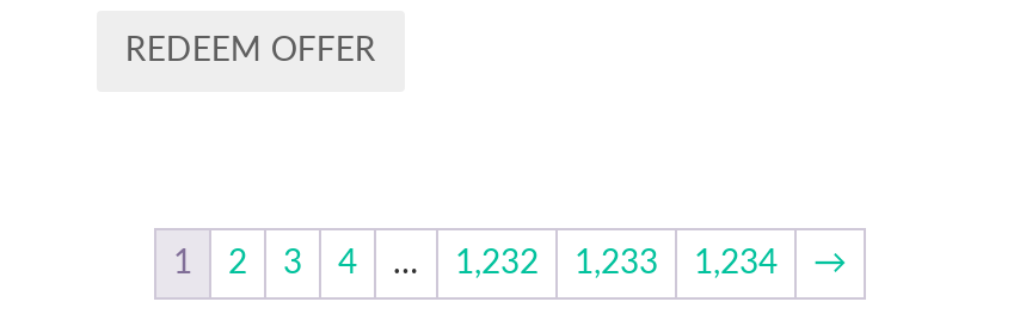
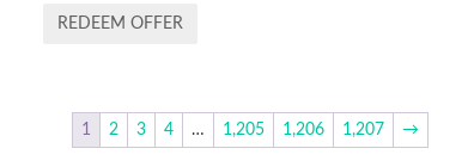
- 1,232
+ 1,205

- 1,233
+ 1,206

- 1,234
+ 1,207
